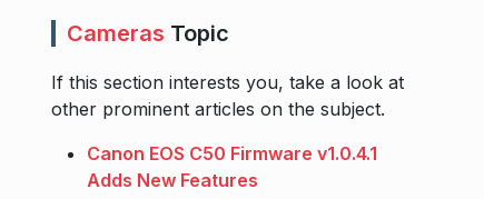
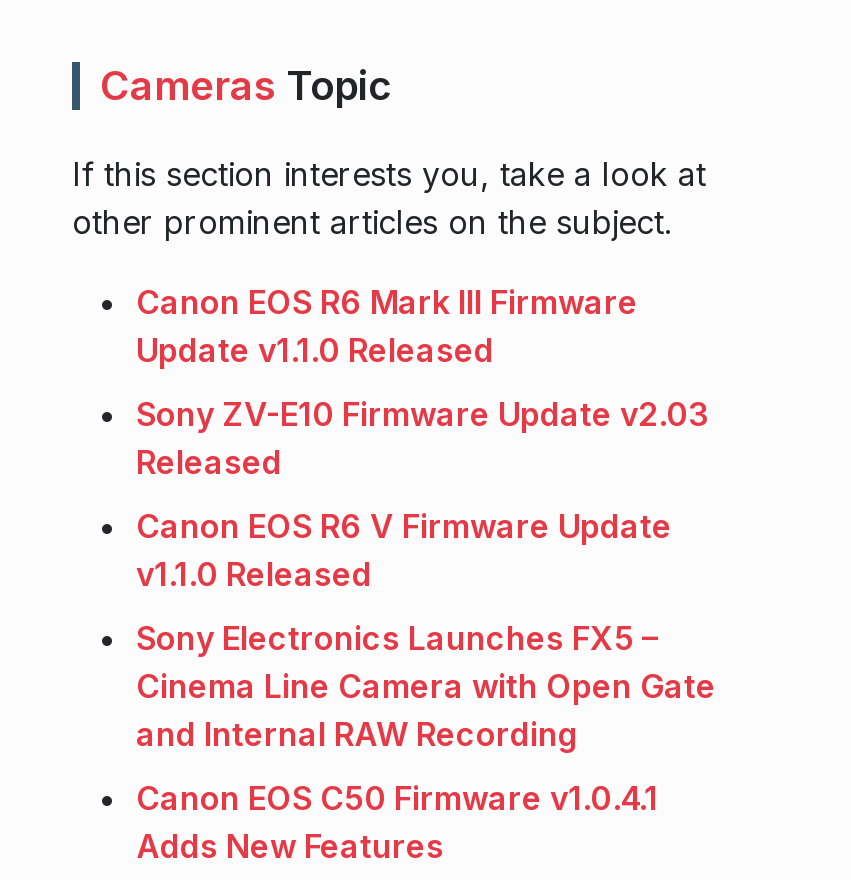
+ Canon EOS R6 Mark III Firmware
+ Update v1.1.0 Released
+ Sony ZV-E10 Firmware Update v2.03
+ Released
+ Canon EOS R6 V Firmware Update
+ v1.1.0 Released
+ Sony Electronics Launches FX5 –
+ Cinema Line Camera with Open Gate
+ and Internal RAW Recording
